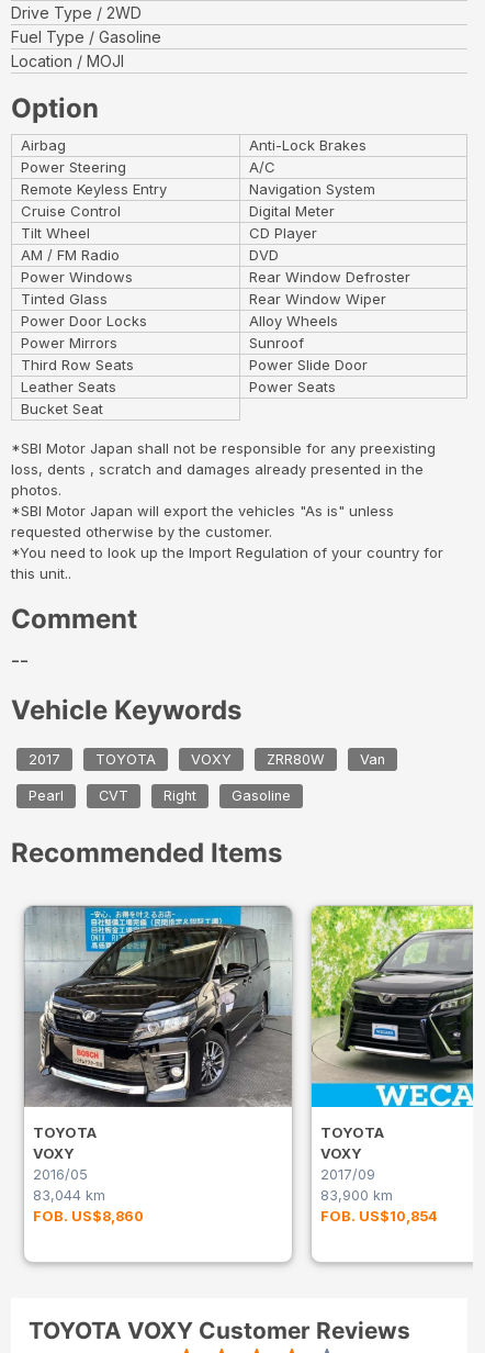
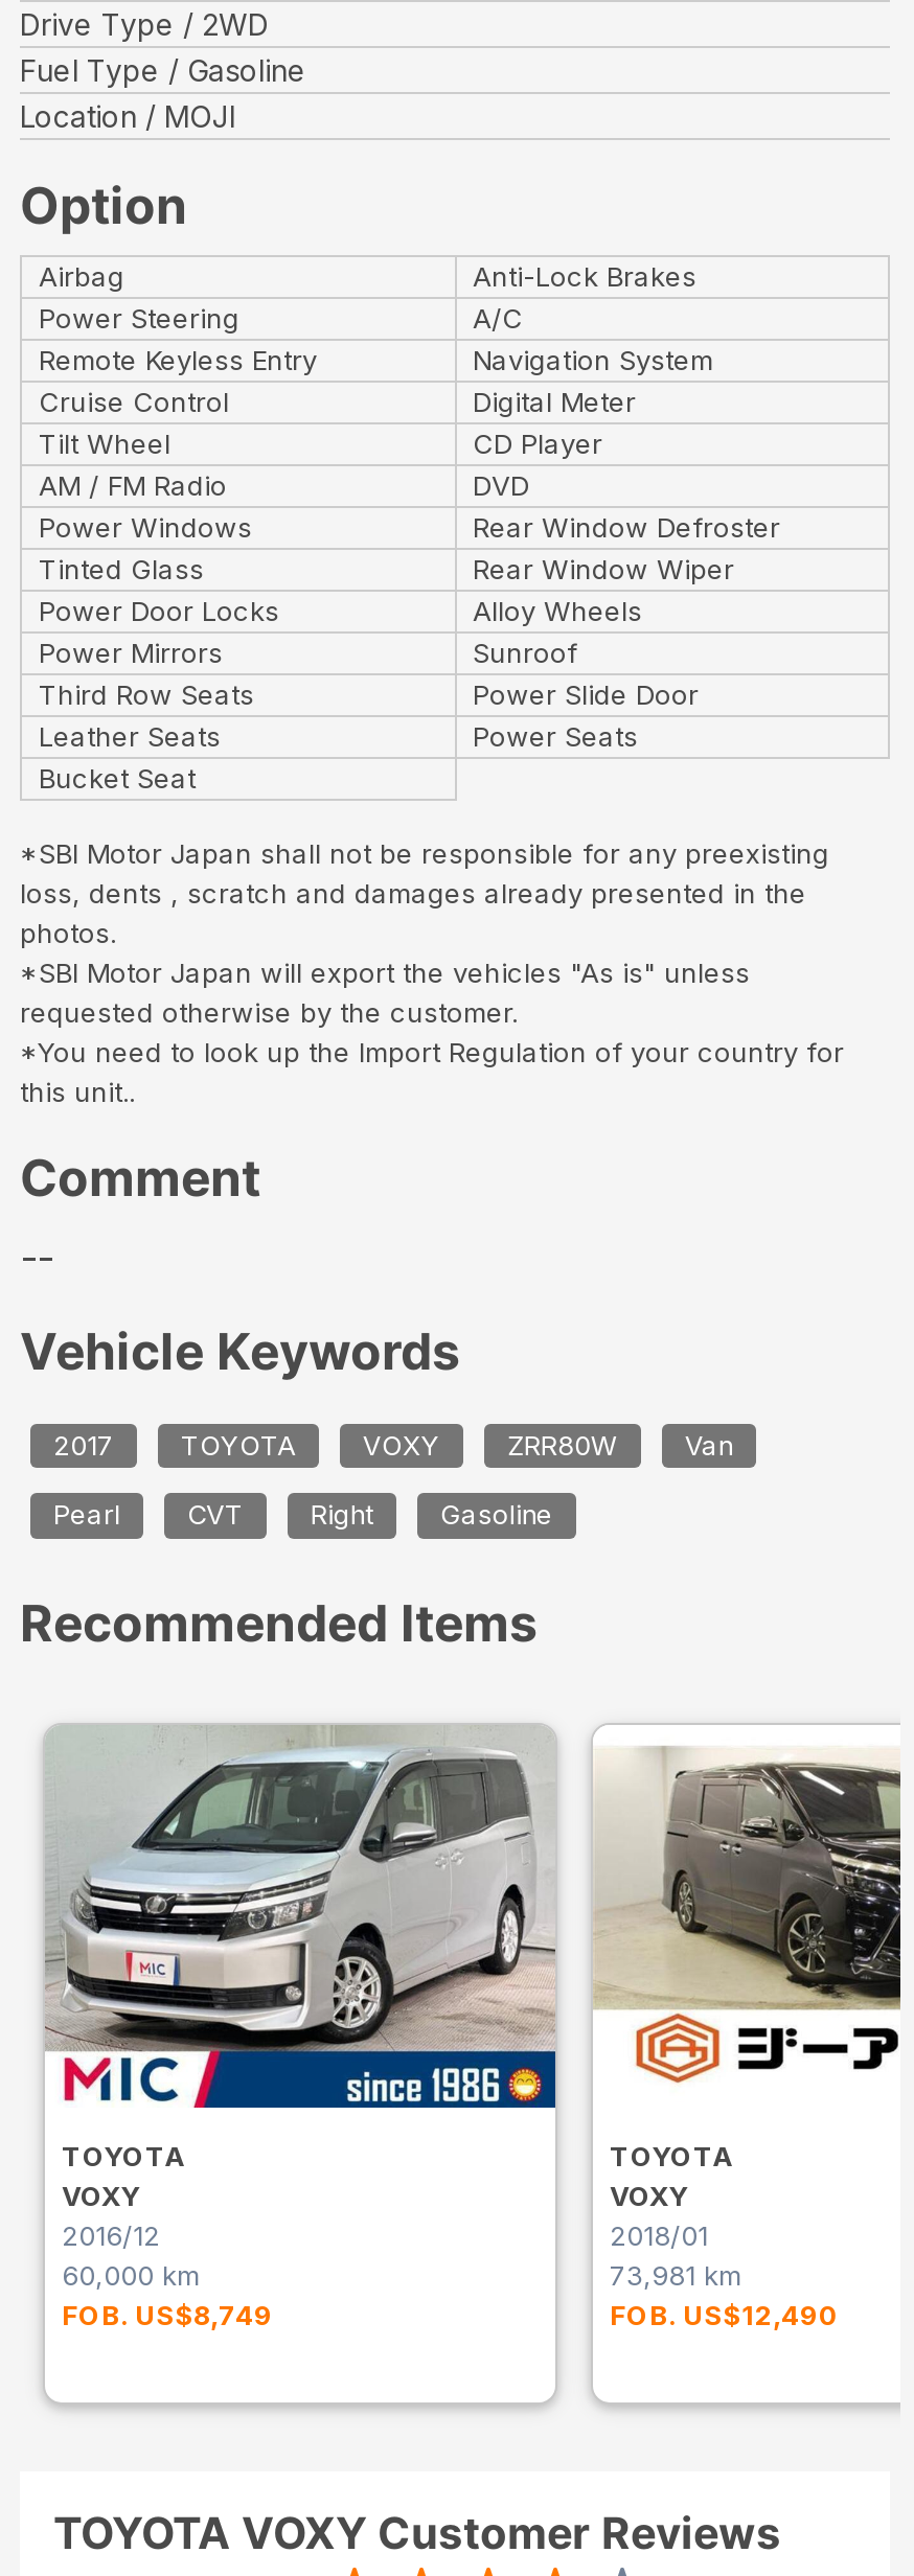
- [image]
+ [image]

- [image]
+ [image]

- 2016/05
+ 2016/12

- 2017/09
+ 2018/01

- 83,044 km
+ 60,000 km

- 83,900 km
+ 73,981 km

- FOB. US$8,860
+ FOB. US$8,749

- FOB. US$10,854
+ FOB. US$12,490
